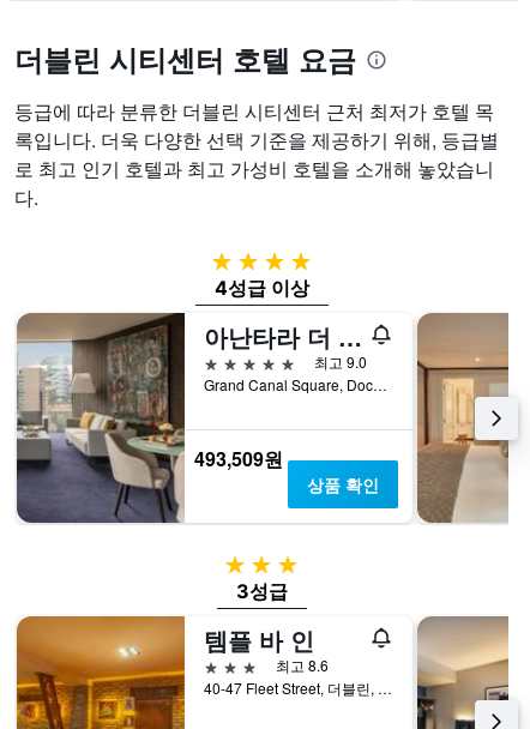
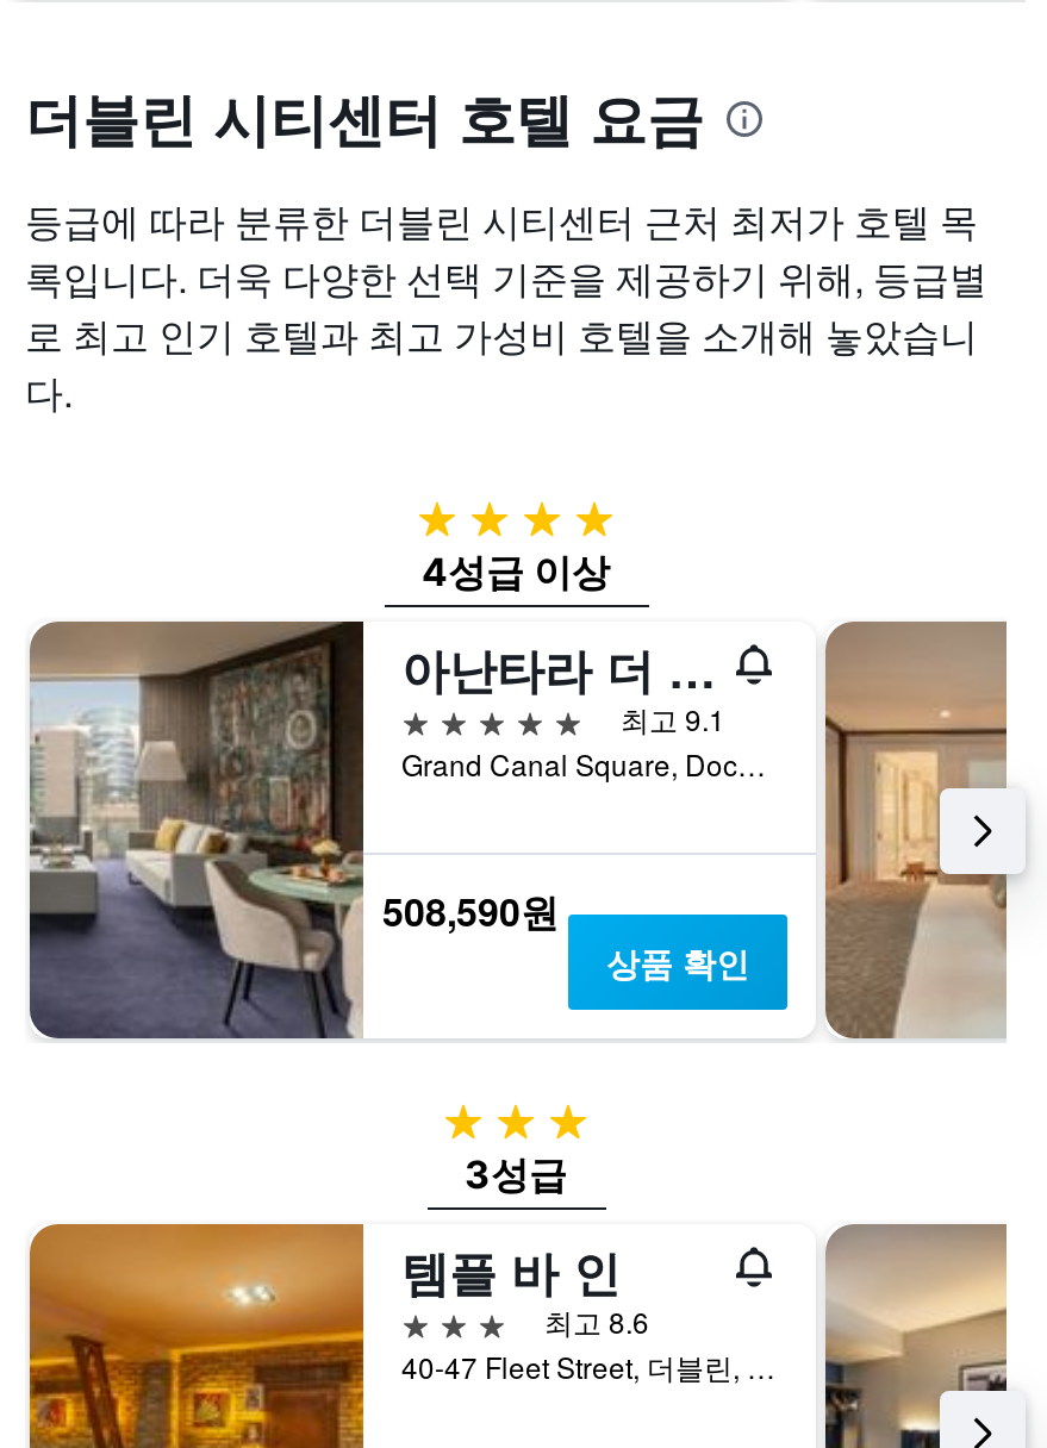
- 최고 9.0
+ 최고 9.1

- 493,509원
+ 508,590원
